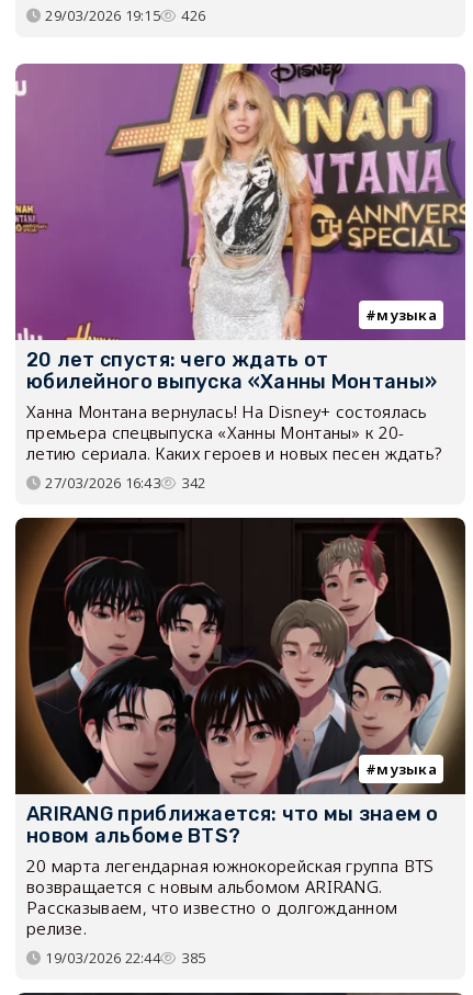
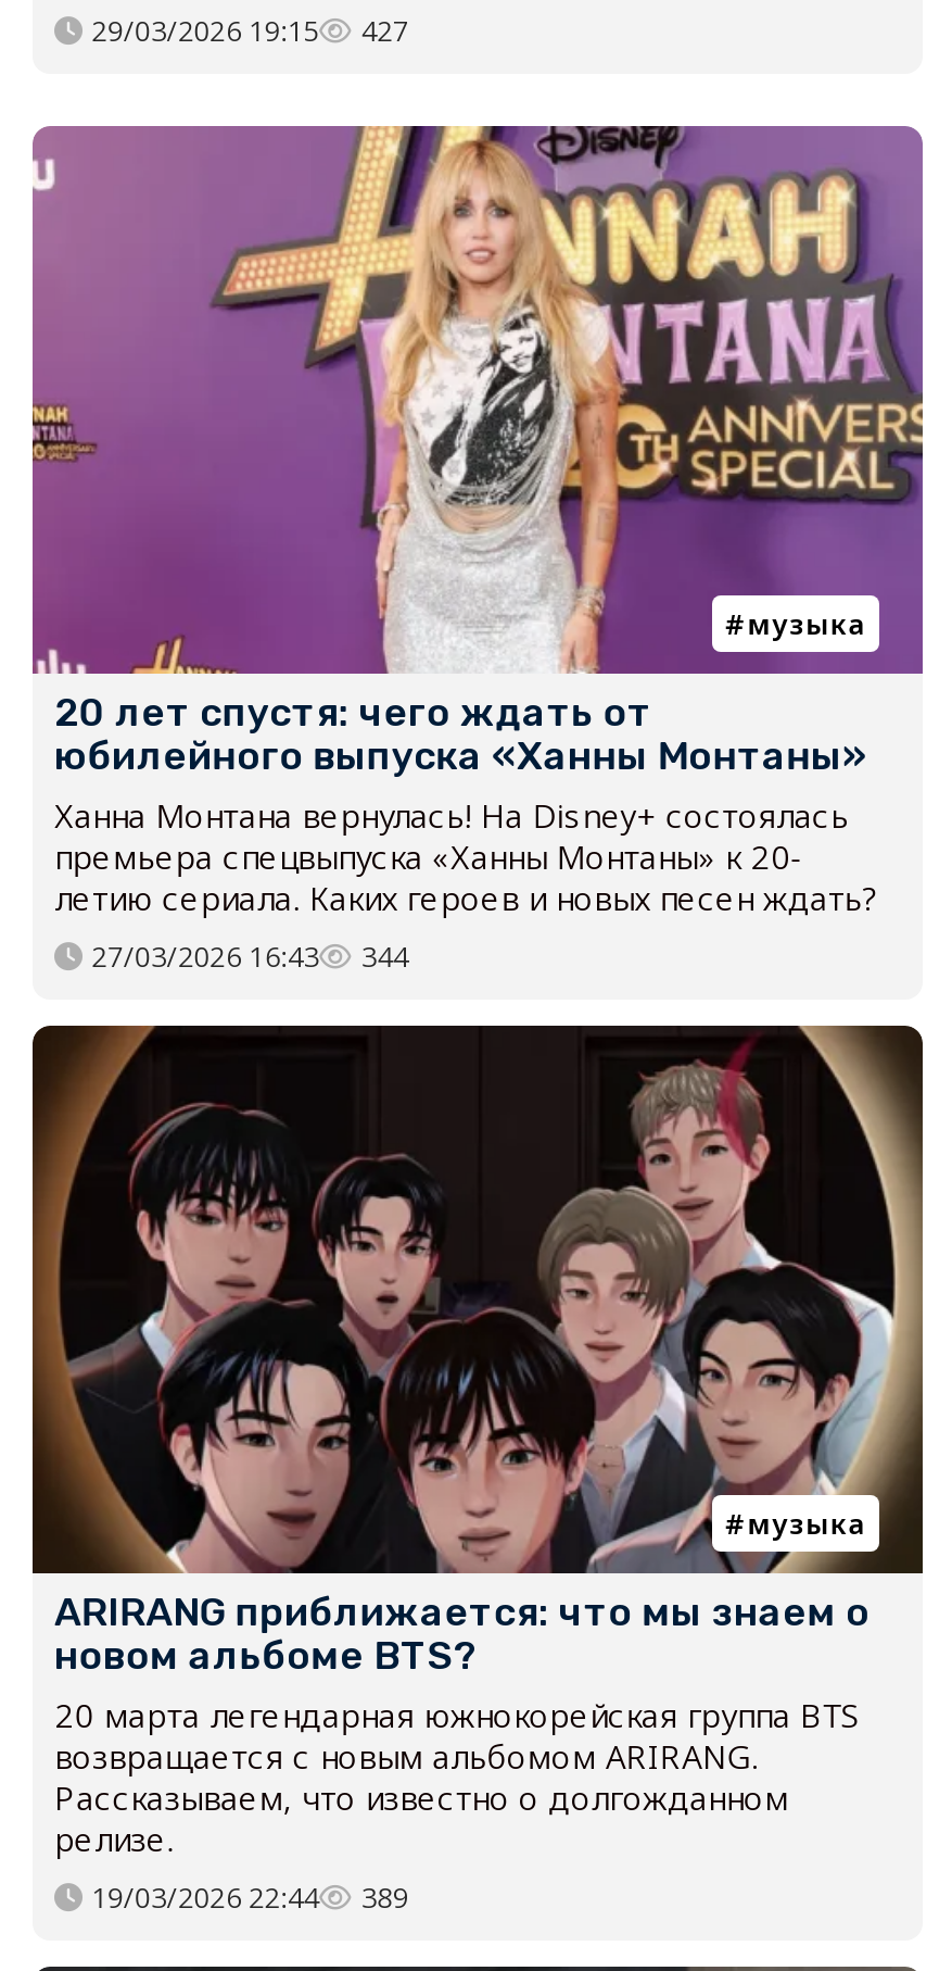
- 29/03/2026 19:15 426
+ 29/03/2026 19:15 427

- 27/03/2026 16:43 342
+ 27/03/2026 16:43 344

- 19/03/2026 22:44 385
+ 19/03/2026 22:44 389
